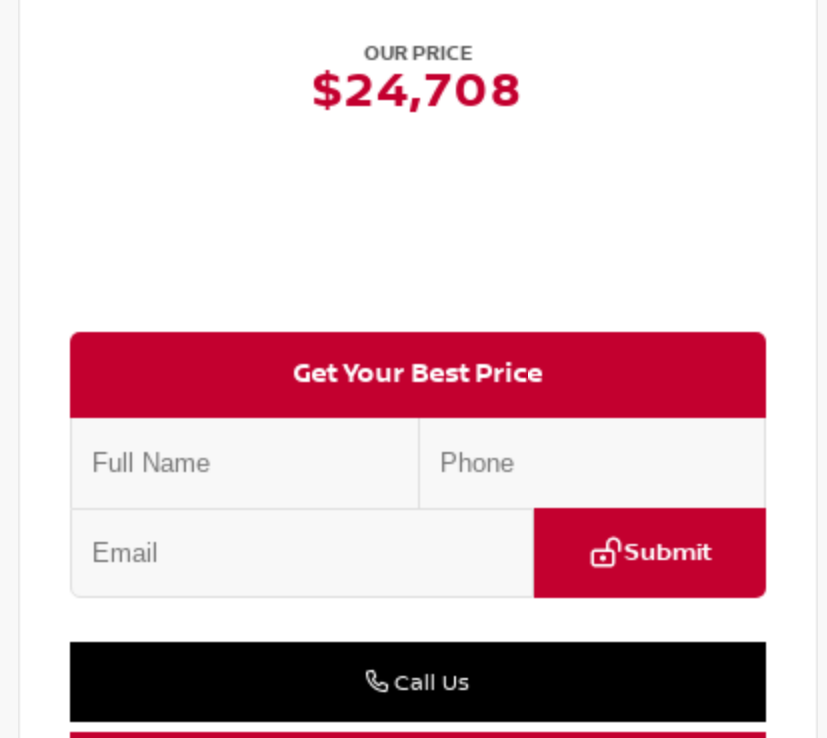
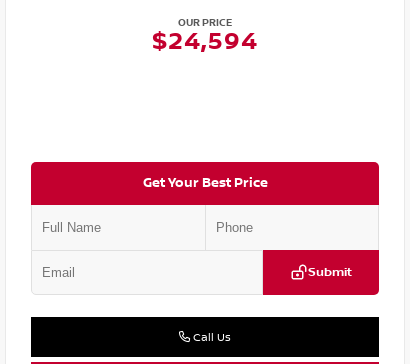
- $24,708
+ $24,594
